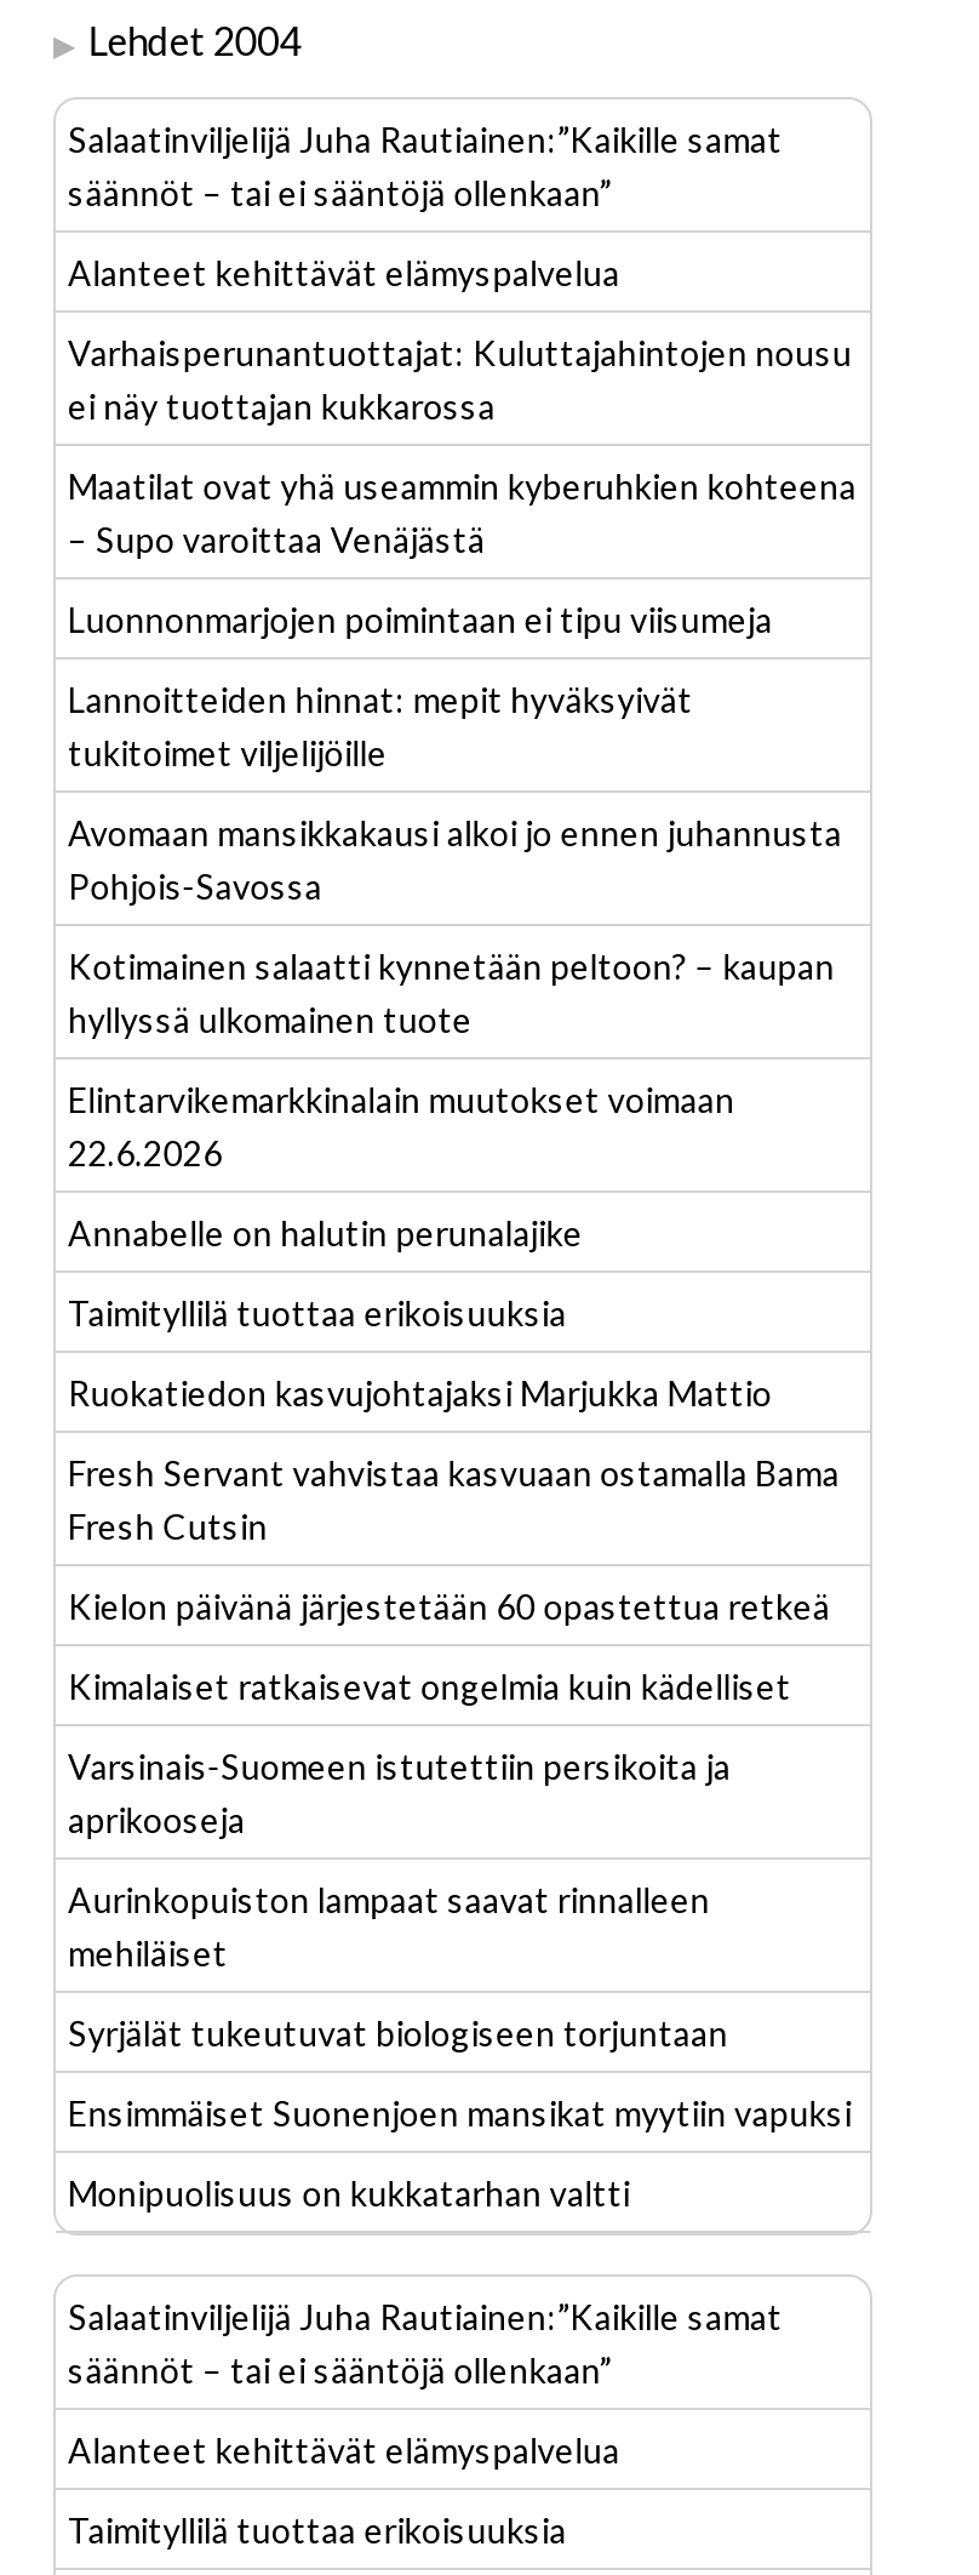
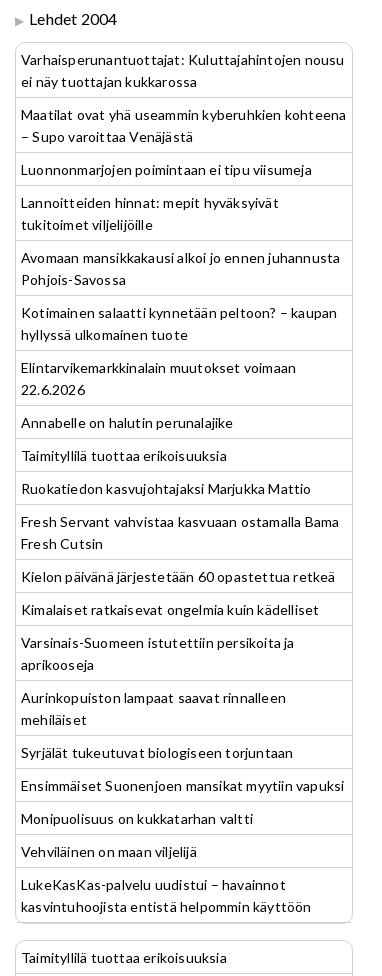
- Salaatinviljelijä Juha Rautiainen:”Kaikille samat
- säännöt – tai ei sääntöjä ollenkaan”
- Alanteet kehittävät elämyspalvelua

- Salaatinviljelijä Juha Rautiainen:”Kaikille samat
- säännöt – tai ei sääntöjä ollenkaan”
+ Vehviläinen on maan viljelijä

- Alanteet kehittävät elämyspalvelua
+ LukeKasKas-palvelu uudistui – havainnot
+ kasvintuhoojista entistä helpommin käyttöön
